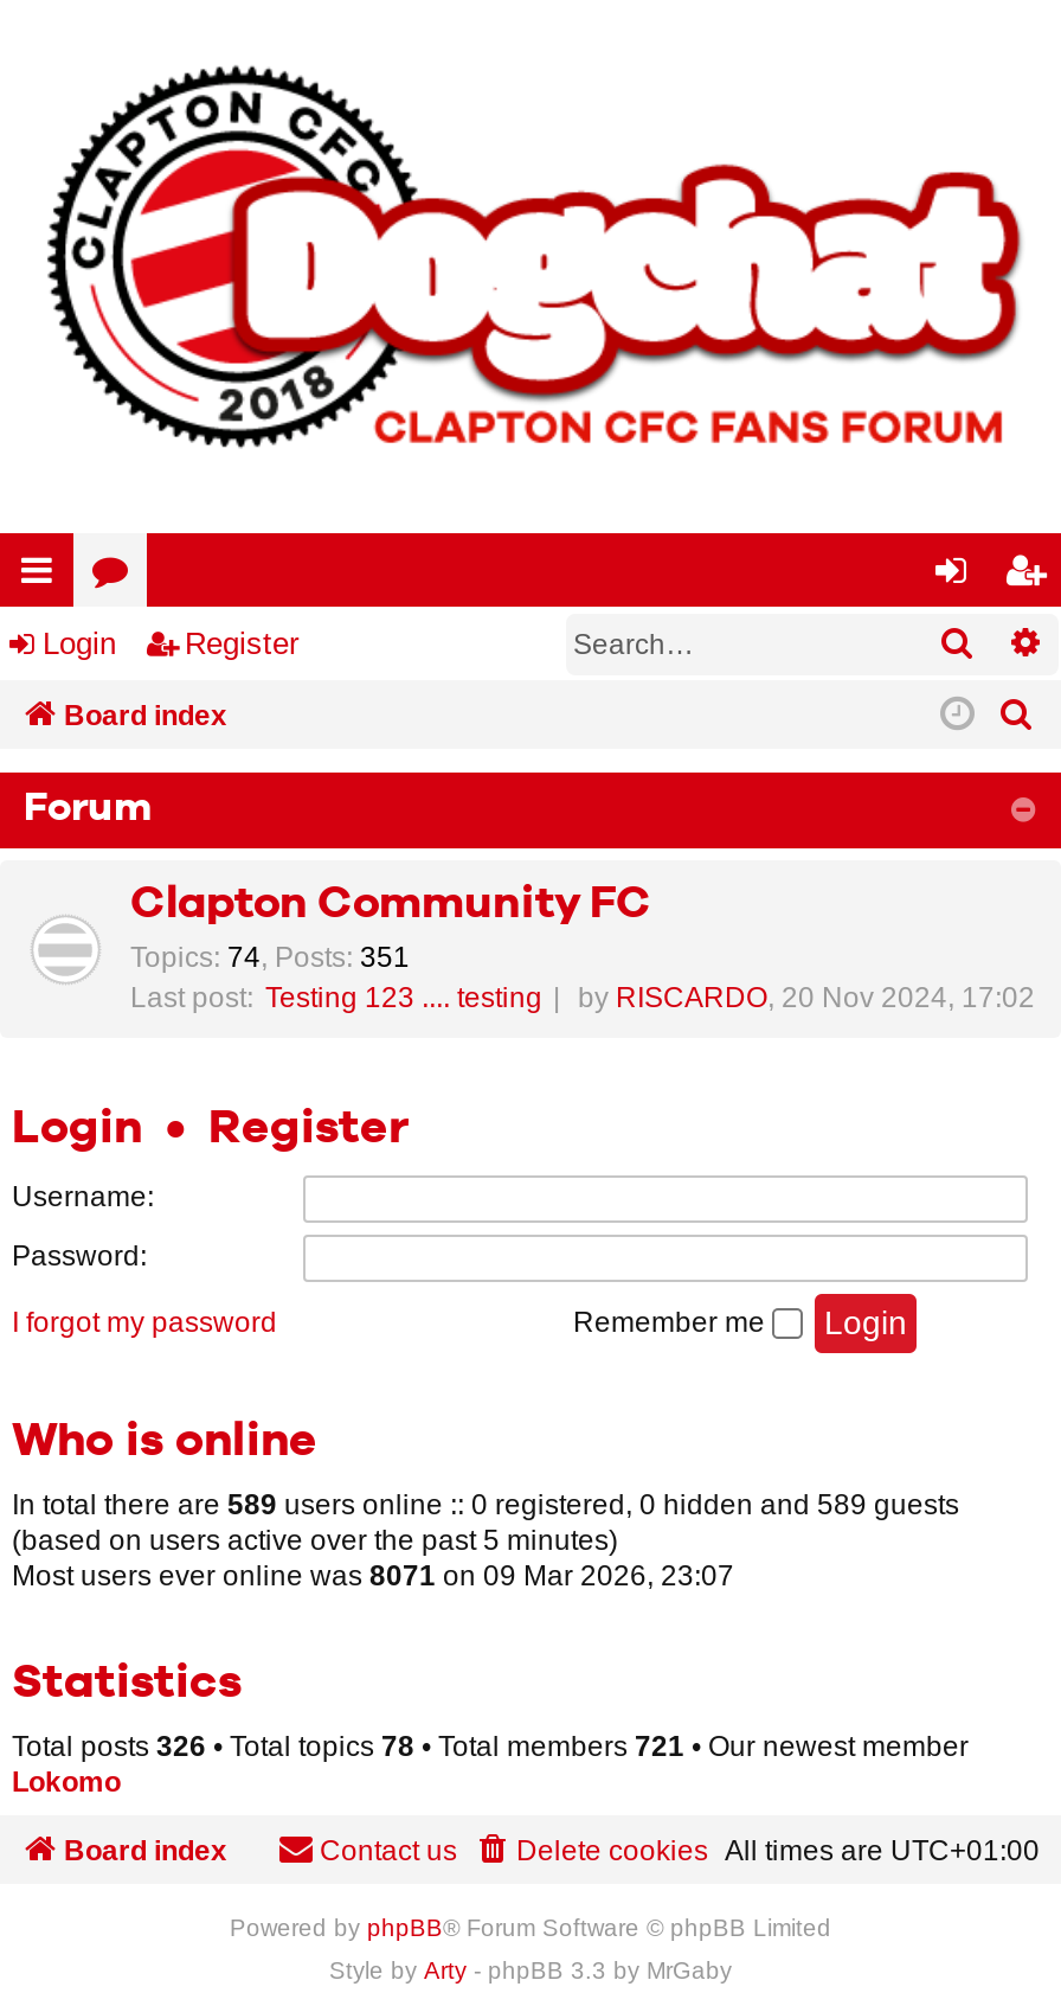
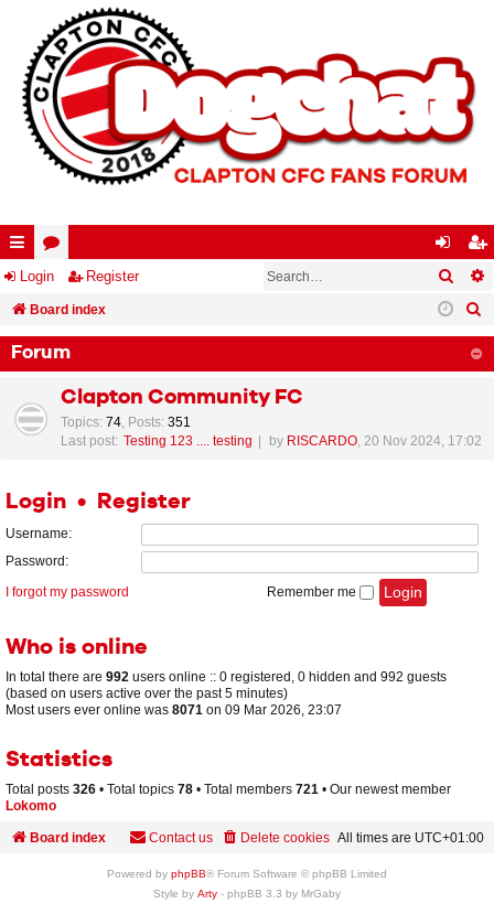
- In total there are 589 users online :: 0 registered, 0 hidden and 589 guests
+ In total there are 992 users online :: 0 registered, 0 hidden and 992 guests
